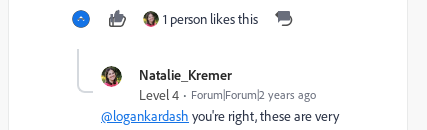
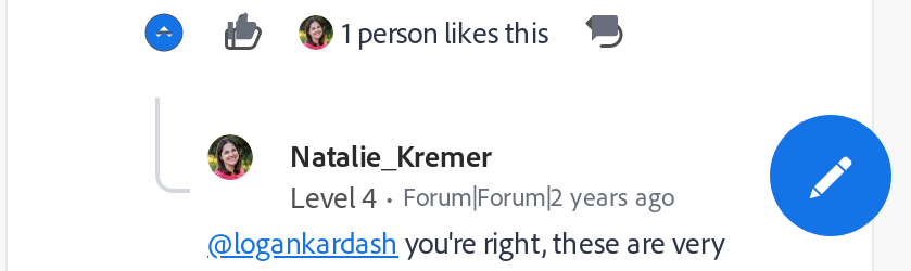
+ [image]
